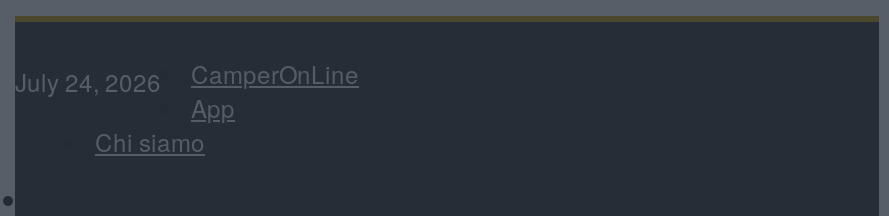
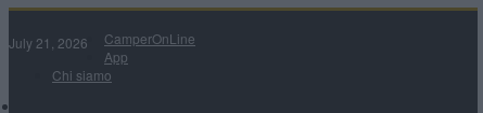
- July 24, 2026 CamperOnLine
+ July 21, 2026 CamperOnLine
